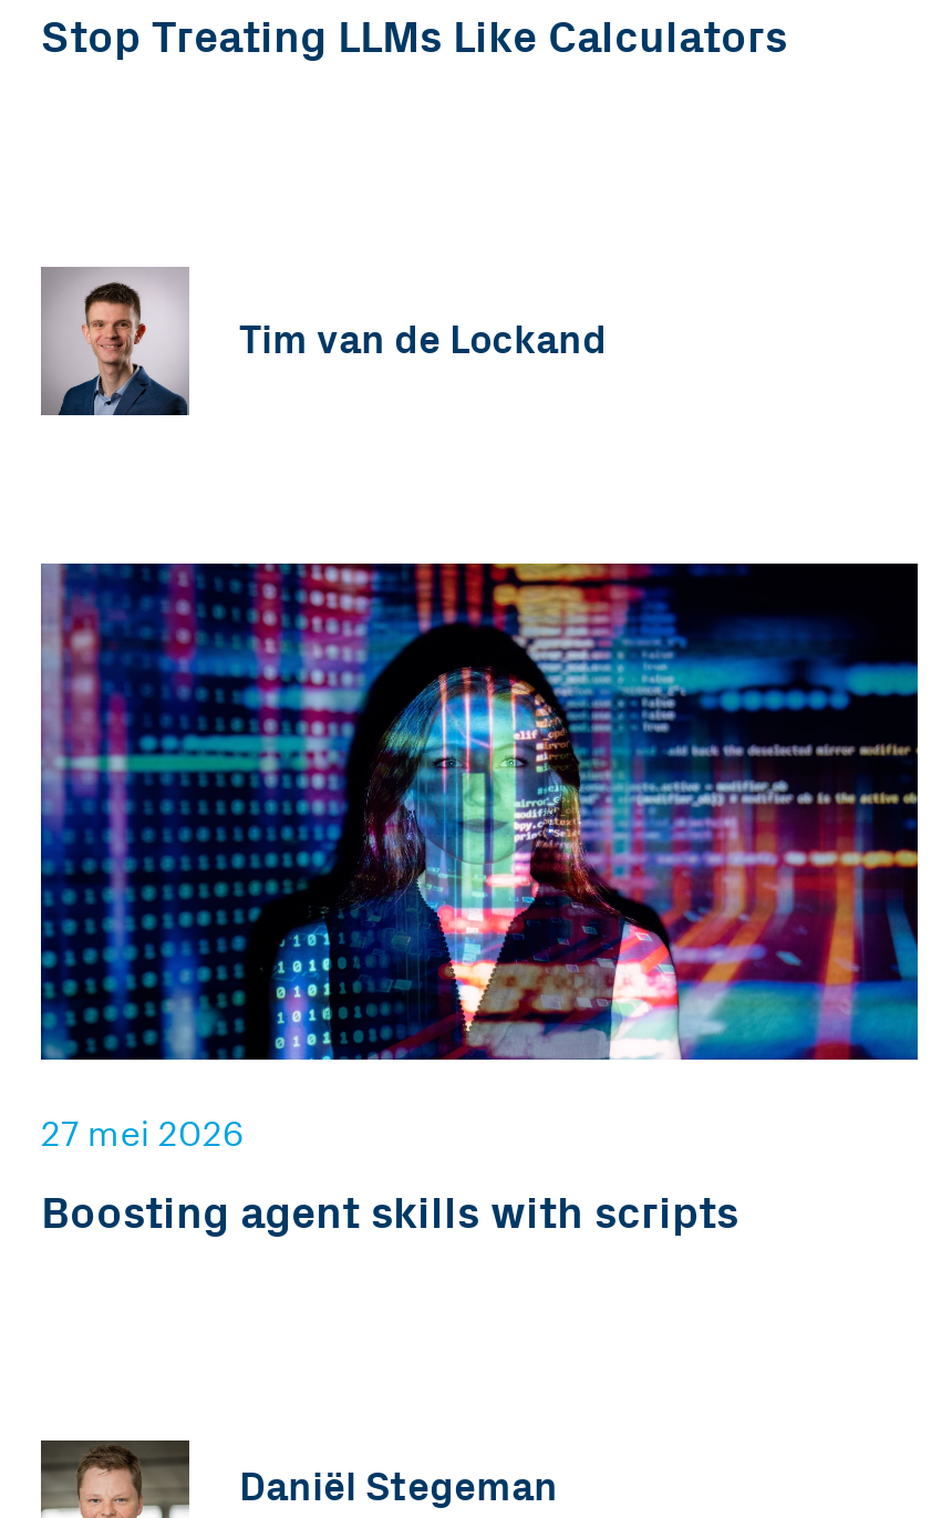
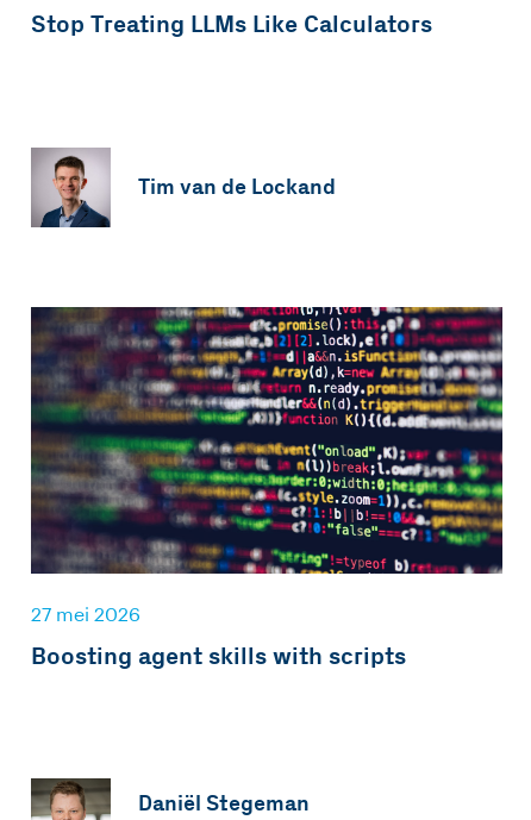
- [image]
+ [image]
